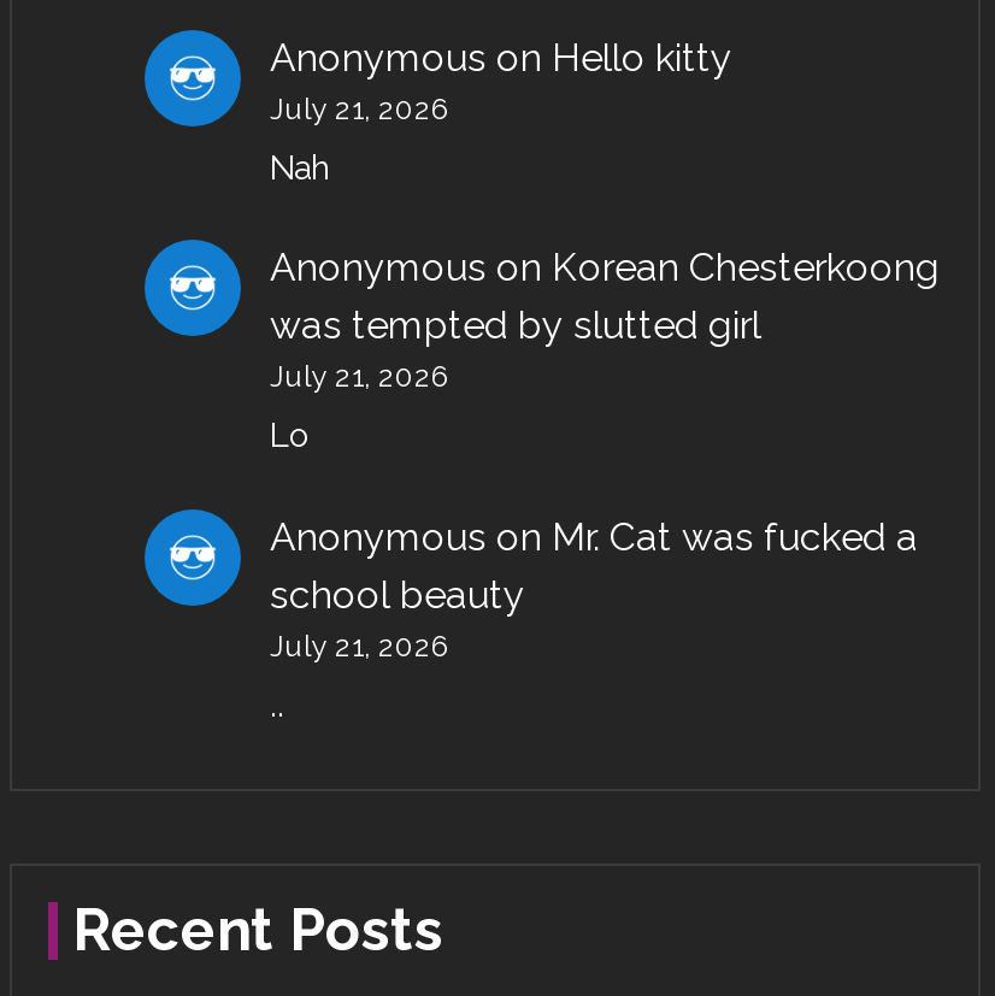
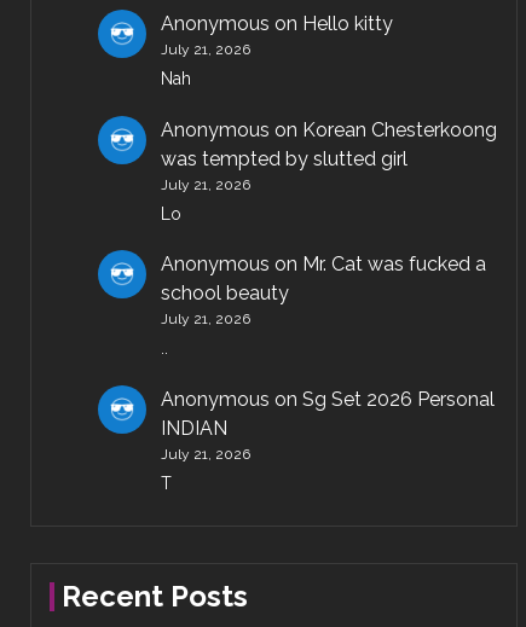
+ Anonymous on Sg Set 2026 Personal
+ INDIAN
+ July 21, 2026
+ T
